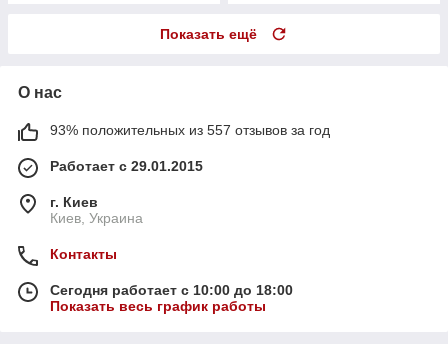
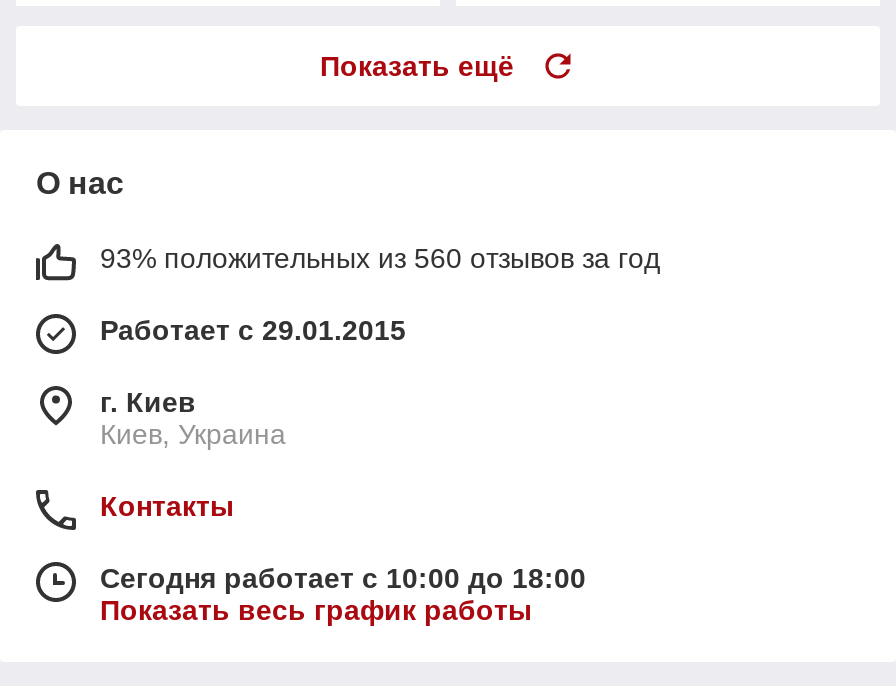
- 93% положительных из 557 отзывов за год
+ 93% положительных из 560 отзывов за год
